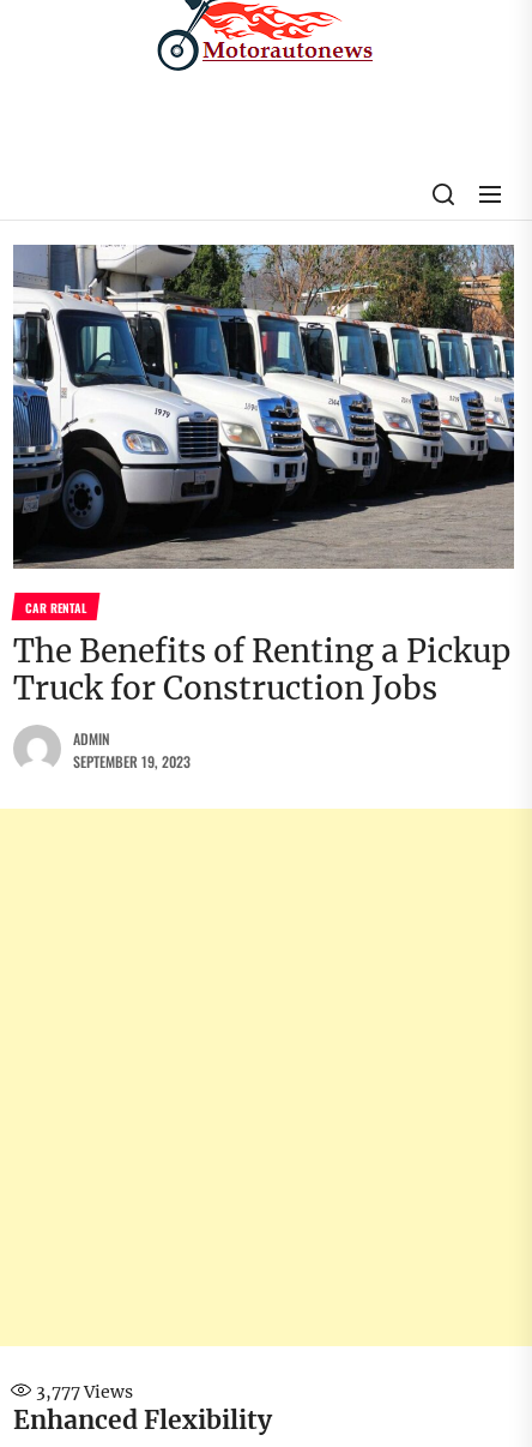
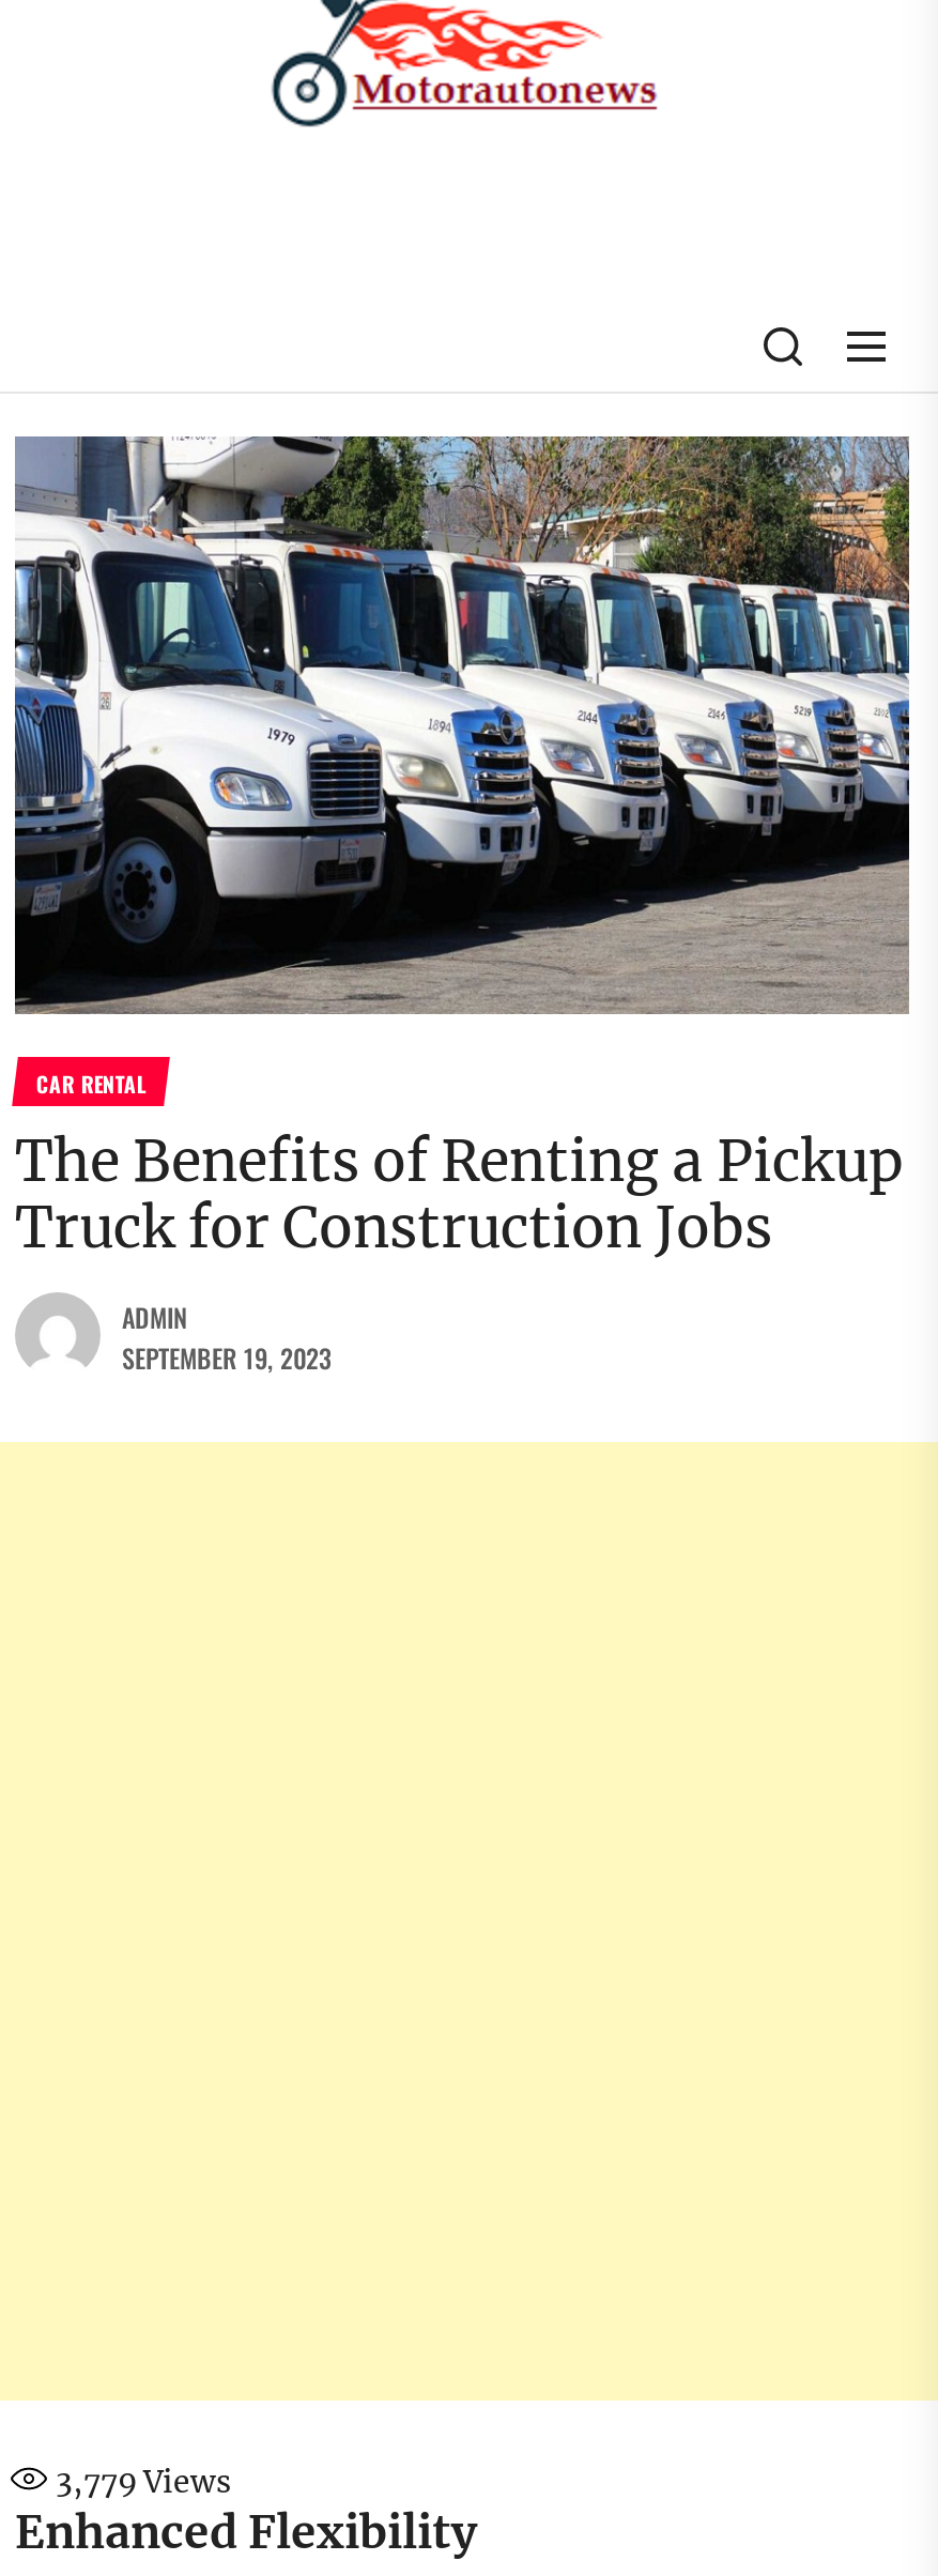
- 3,777Views
+ 3,779Views
